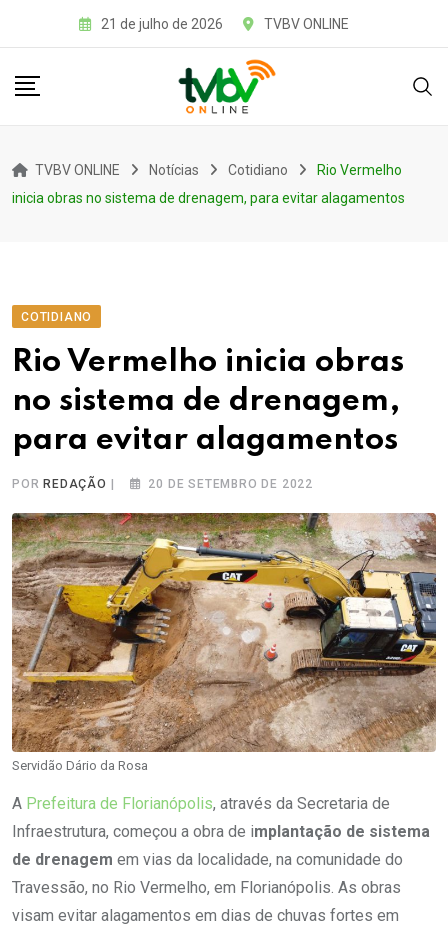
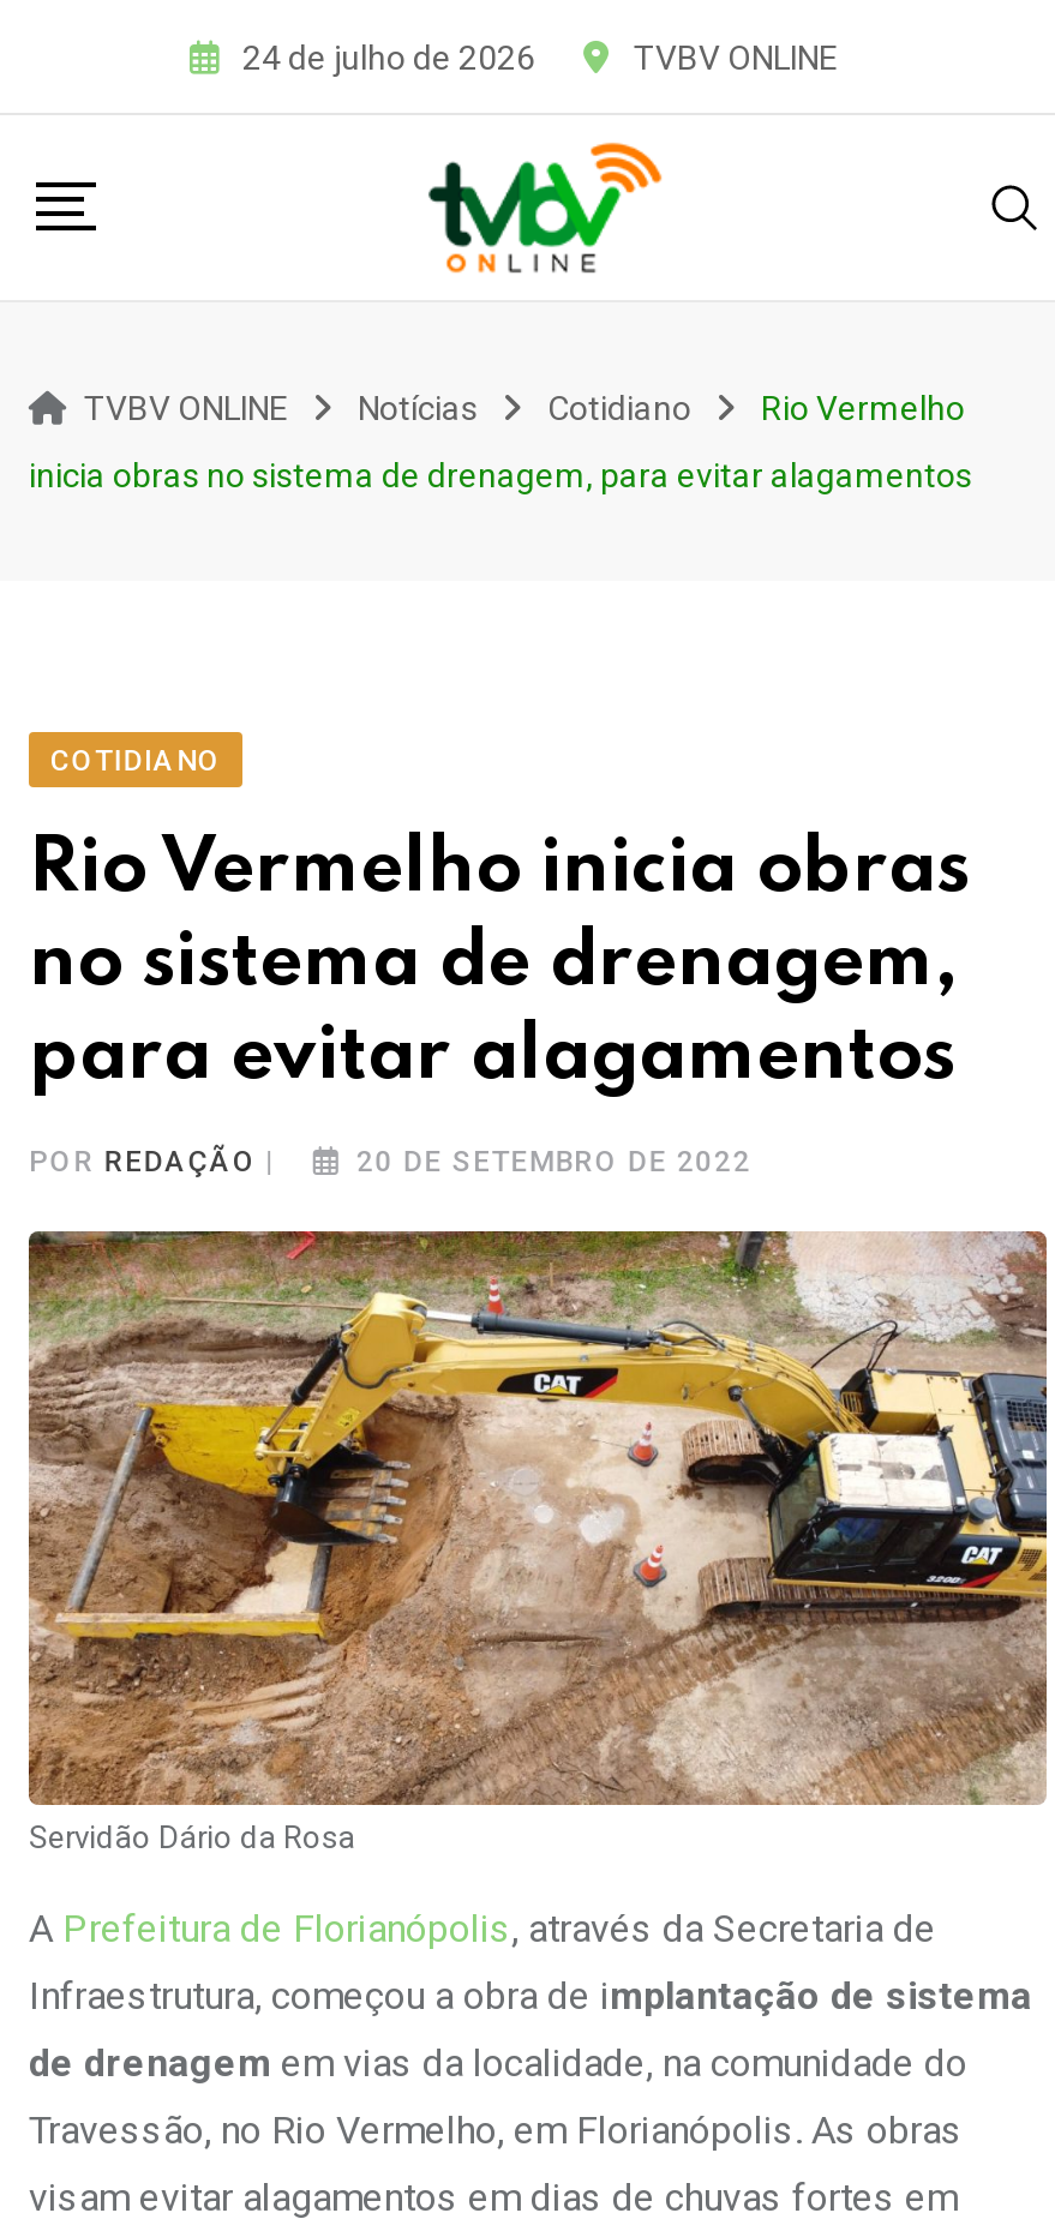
- 21 de julho de 2026
+ 24 de julho de 2026
